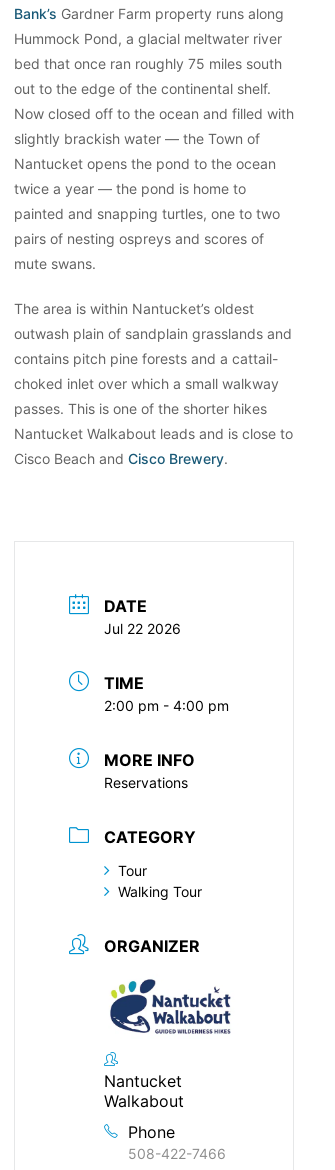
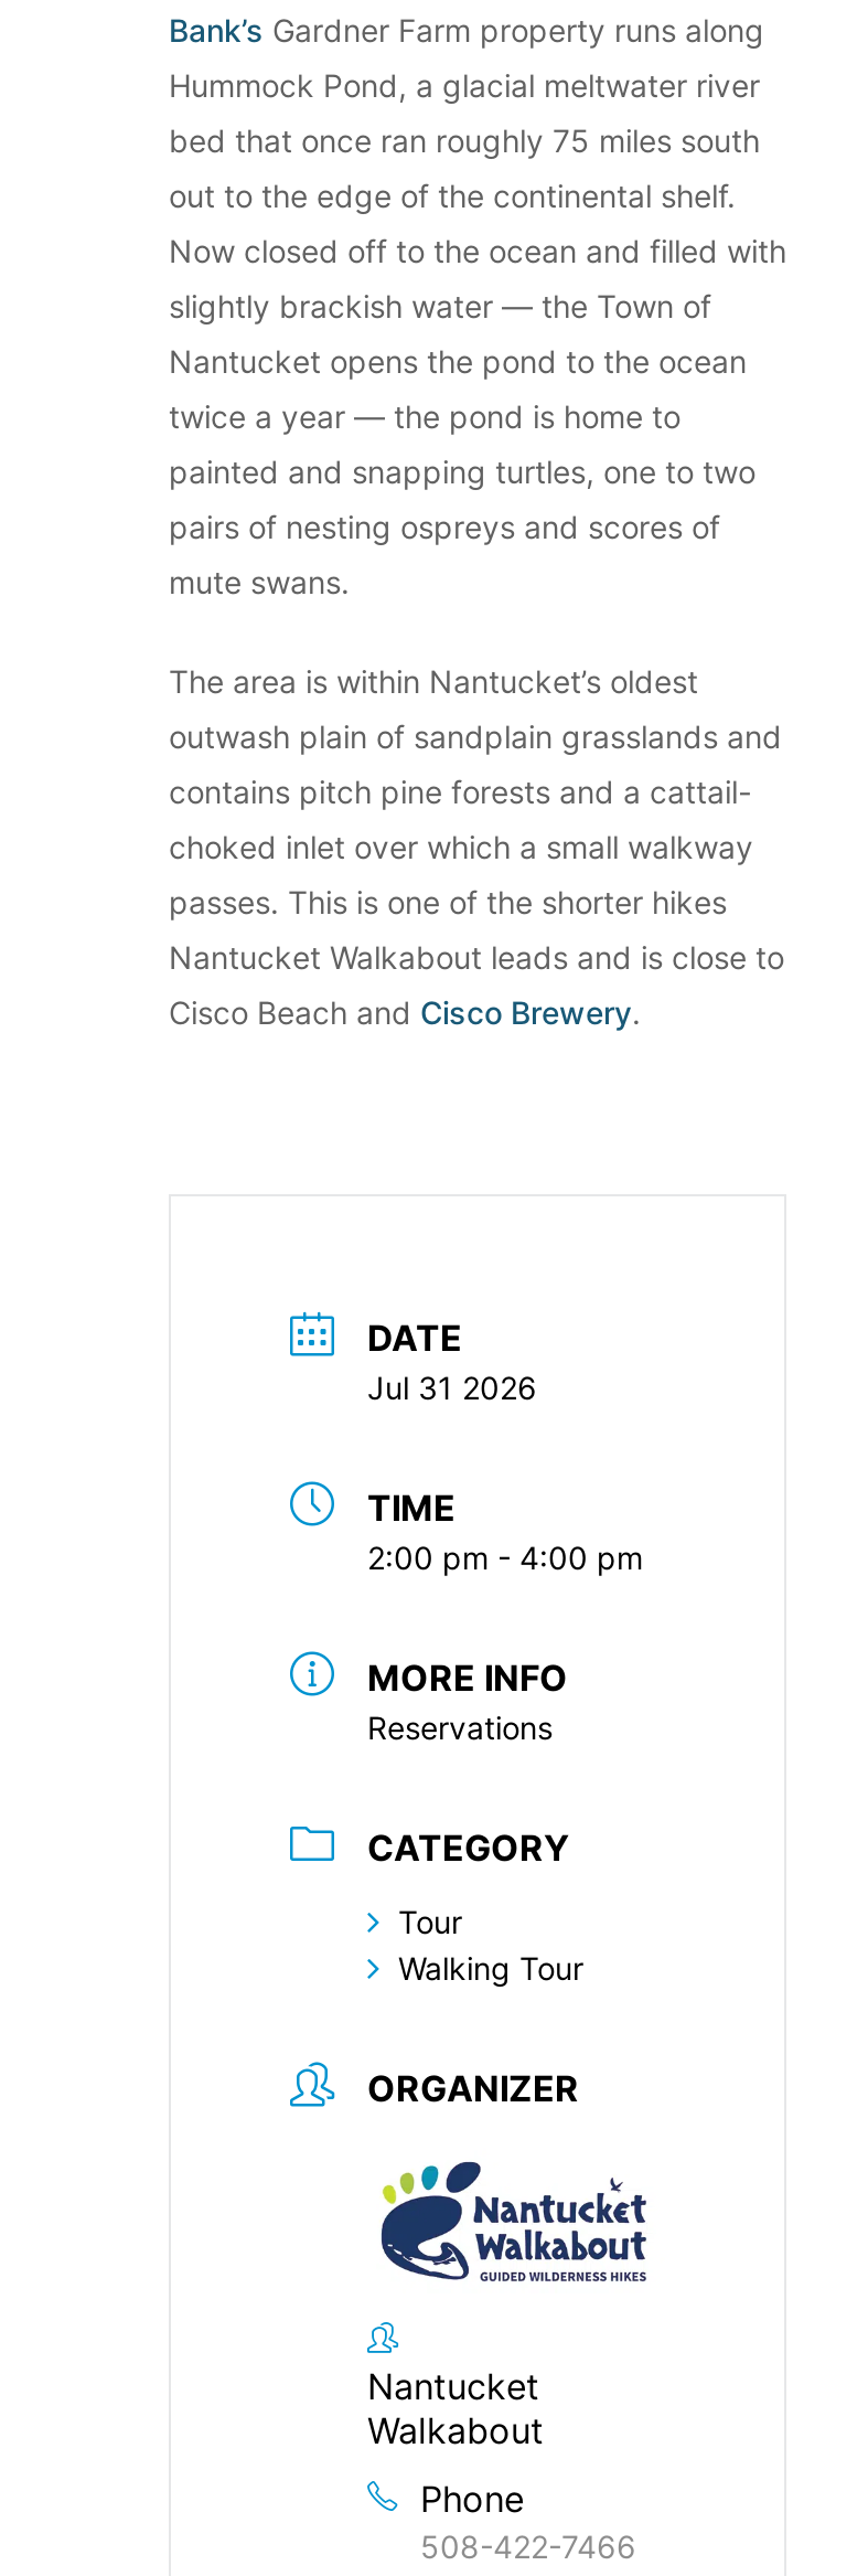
- Jul 22 2026
+ Jul 31 2026
